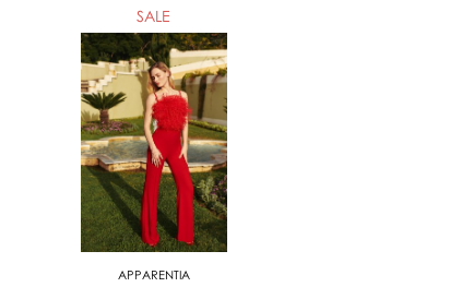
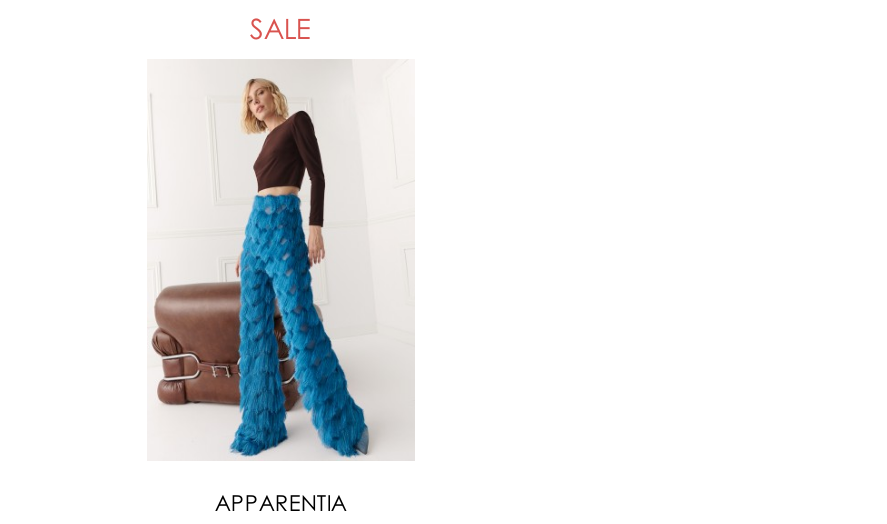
- [image]
+ [image]
